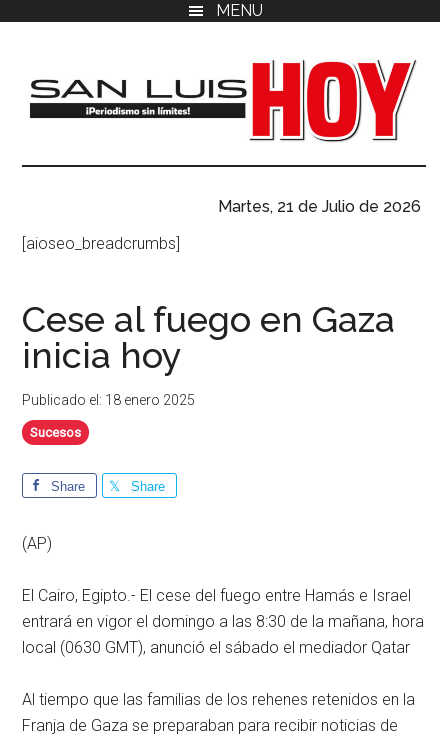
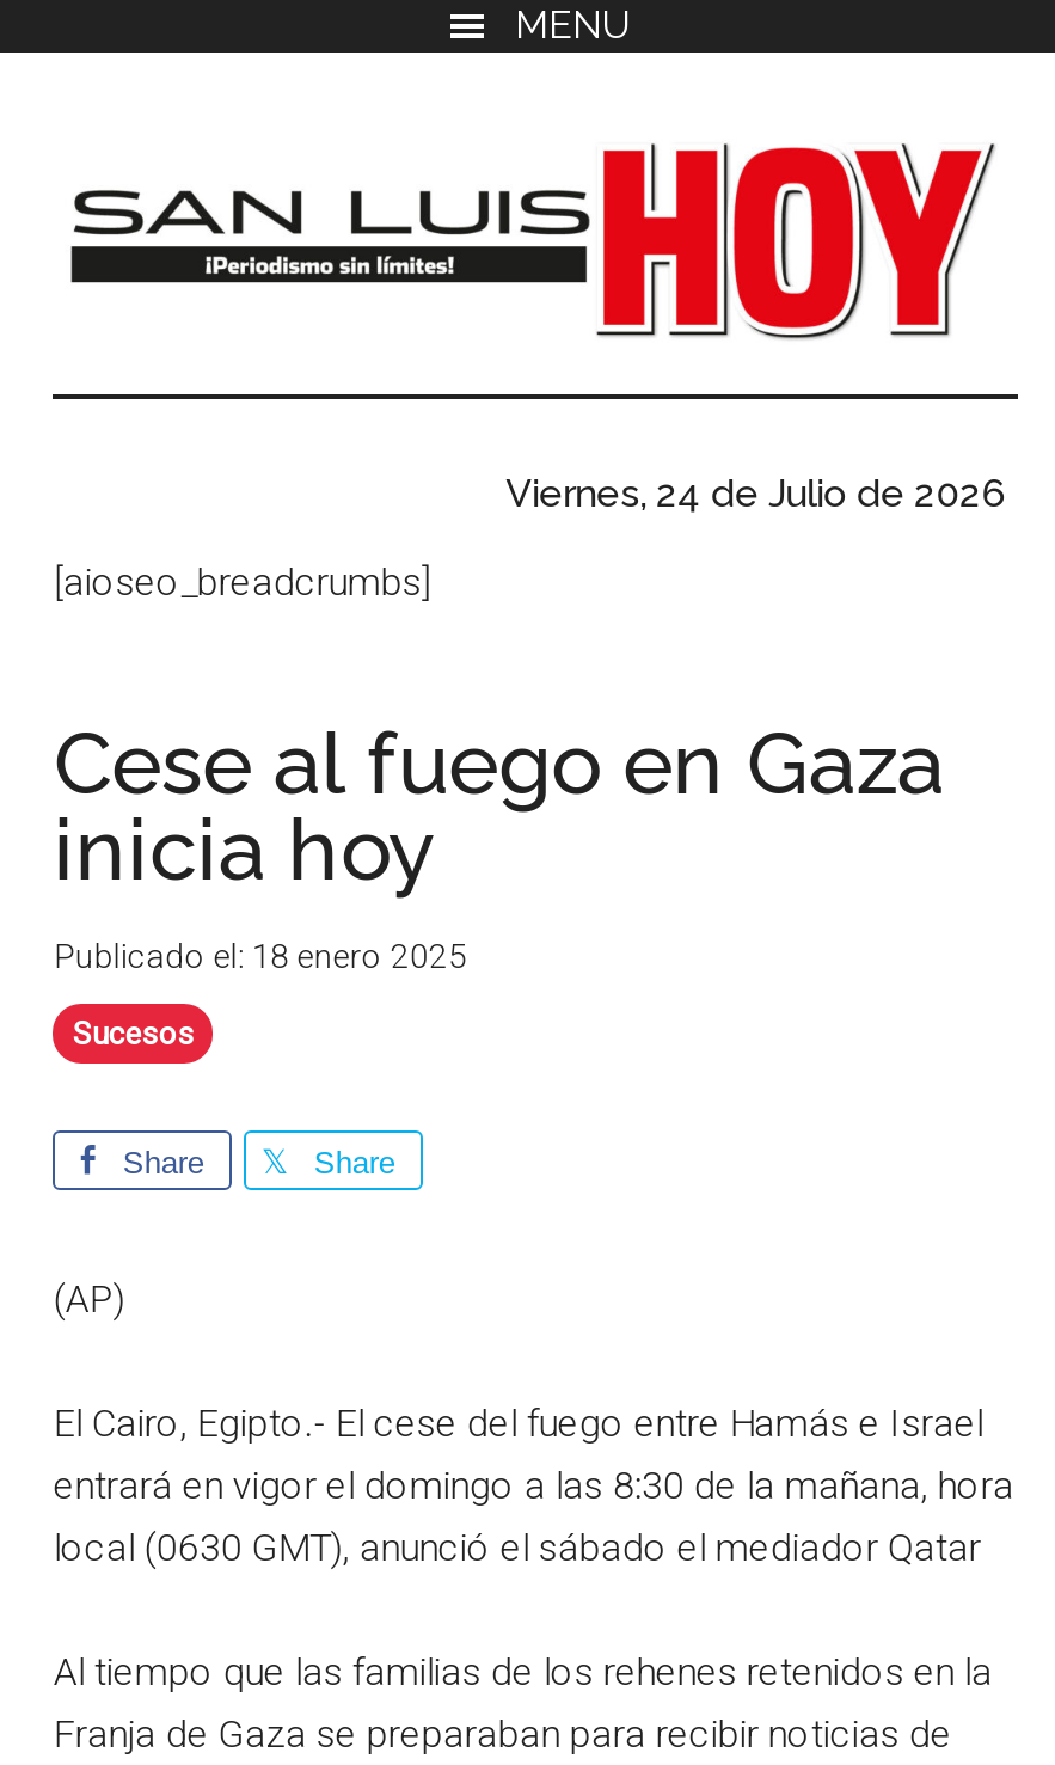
- Martes, 21 de Julio de 2026
+ Viernes, 24 de Julio de 2026
